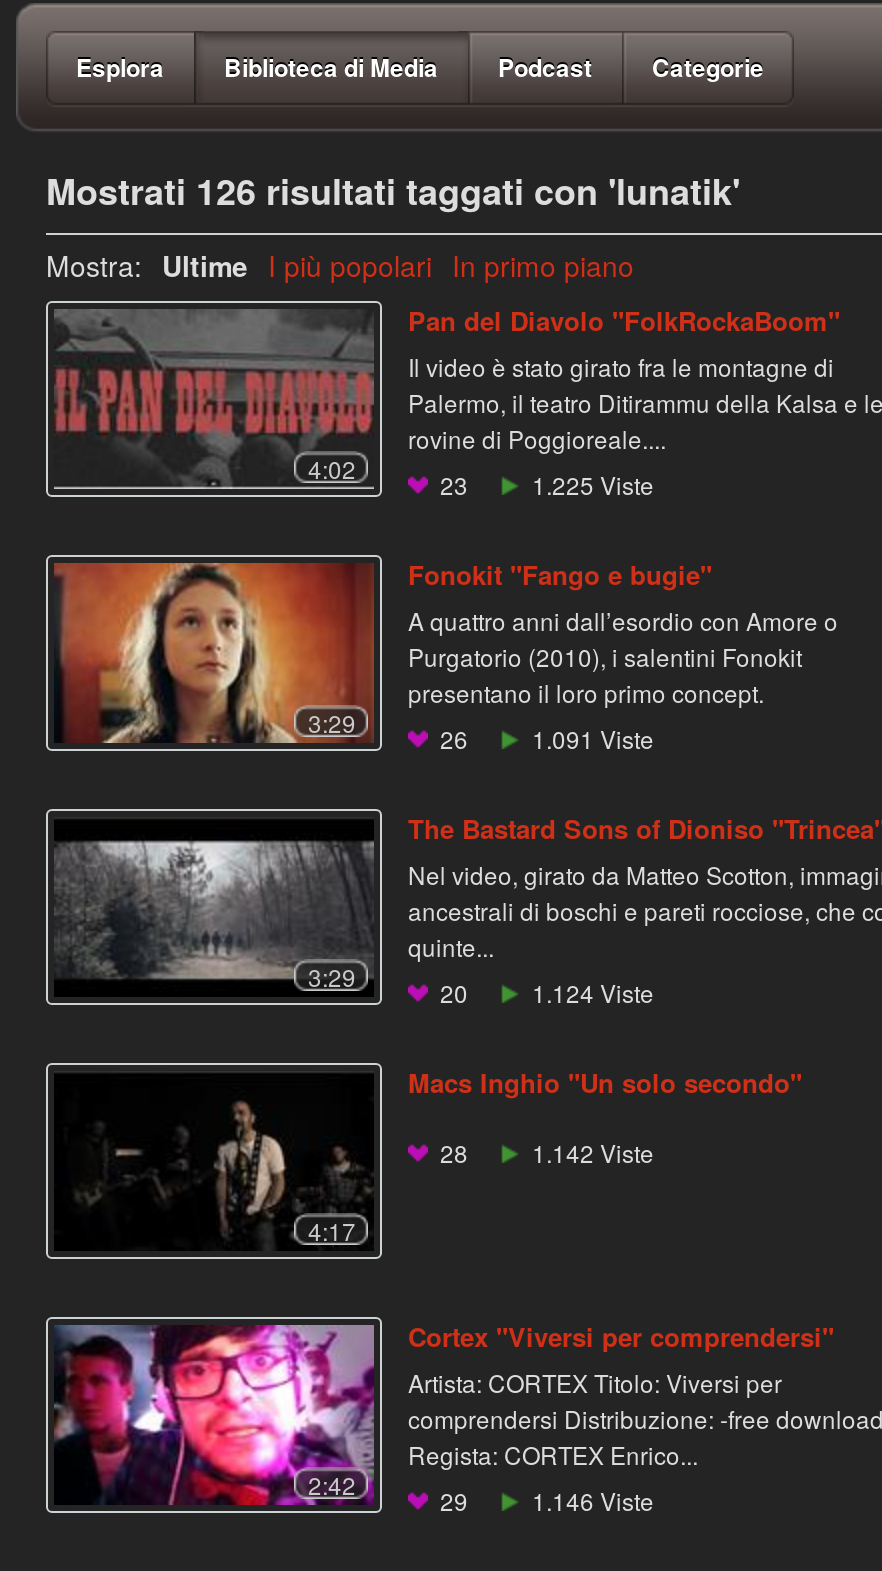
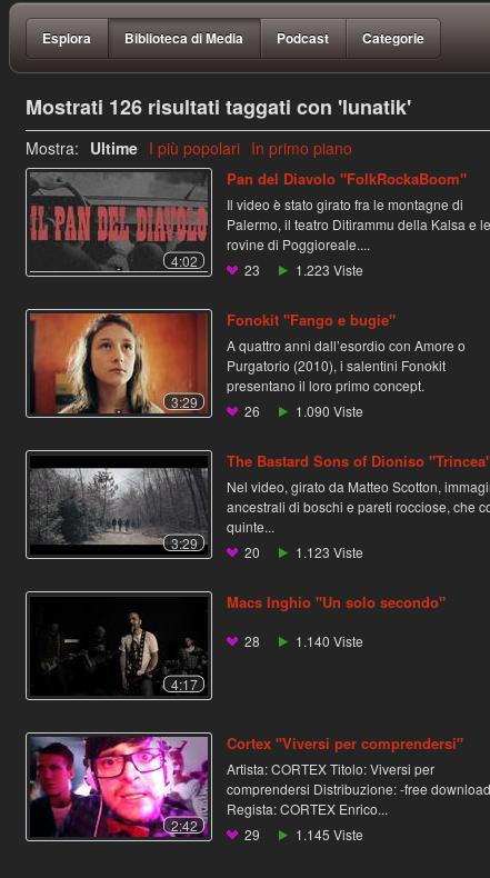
- 23 1.225 Viste
+ 23 1.223 Viste

- 26 1.091 Viste
+ 26 1.090 Viste

- 20 1.124 Viste
+ 20 1.123 Viste

- 28 1.142 Viste
+ 28 1.140 Viste

- 29 1.146 Viste
+ 29 1.145 Viste
